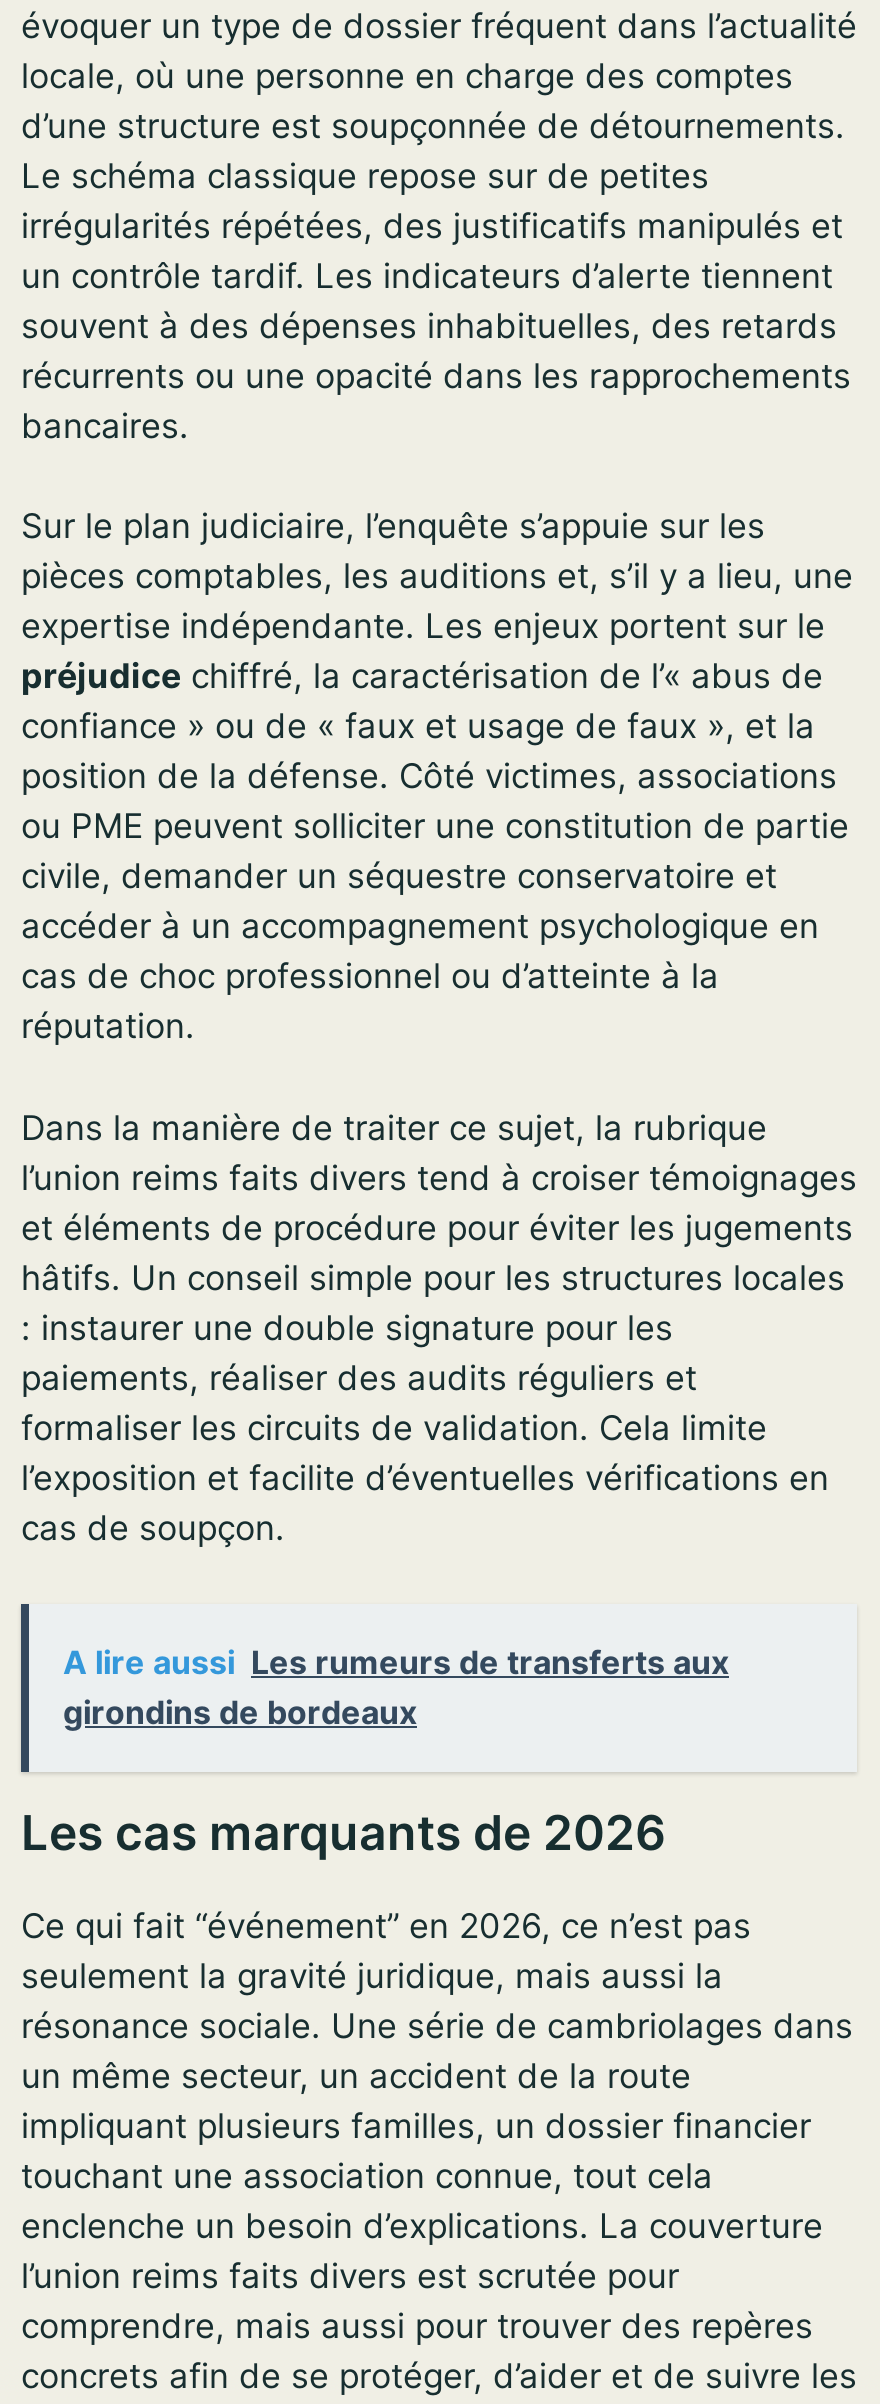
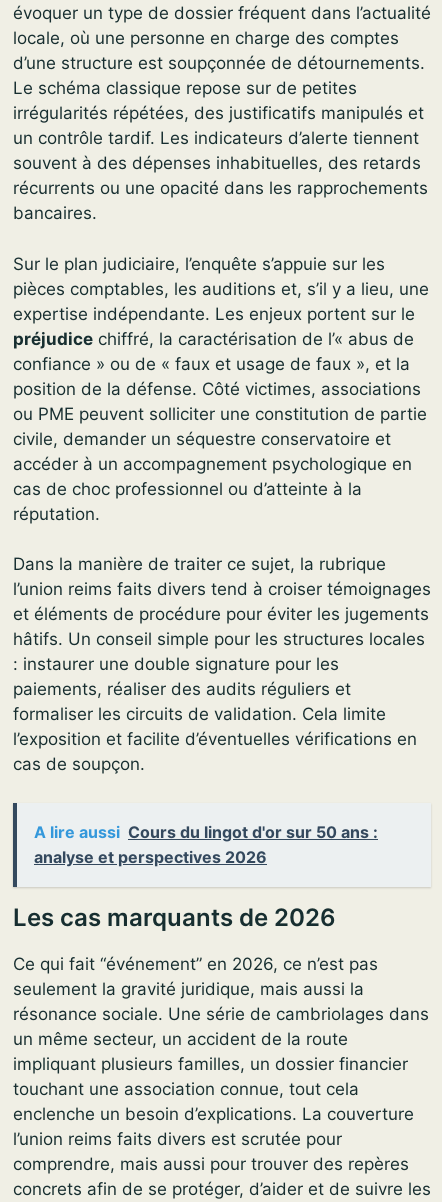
- A lire aussi Les rumeurs de transferts aux
- girondins de bordeaux
+ A lire aussi Cours du lingot d'or sur 50 ans :
+ analyse et perspectives 2026
